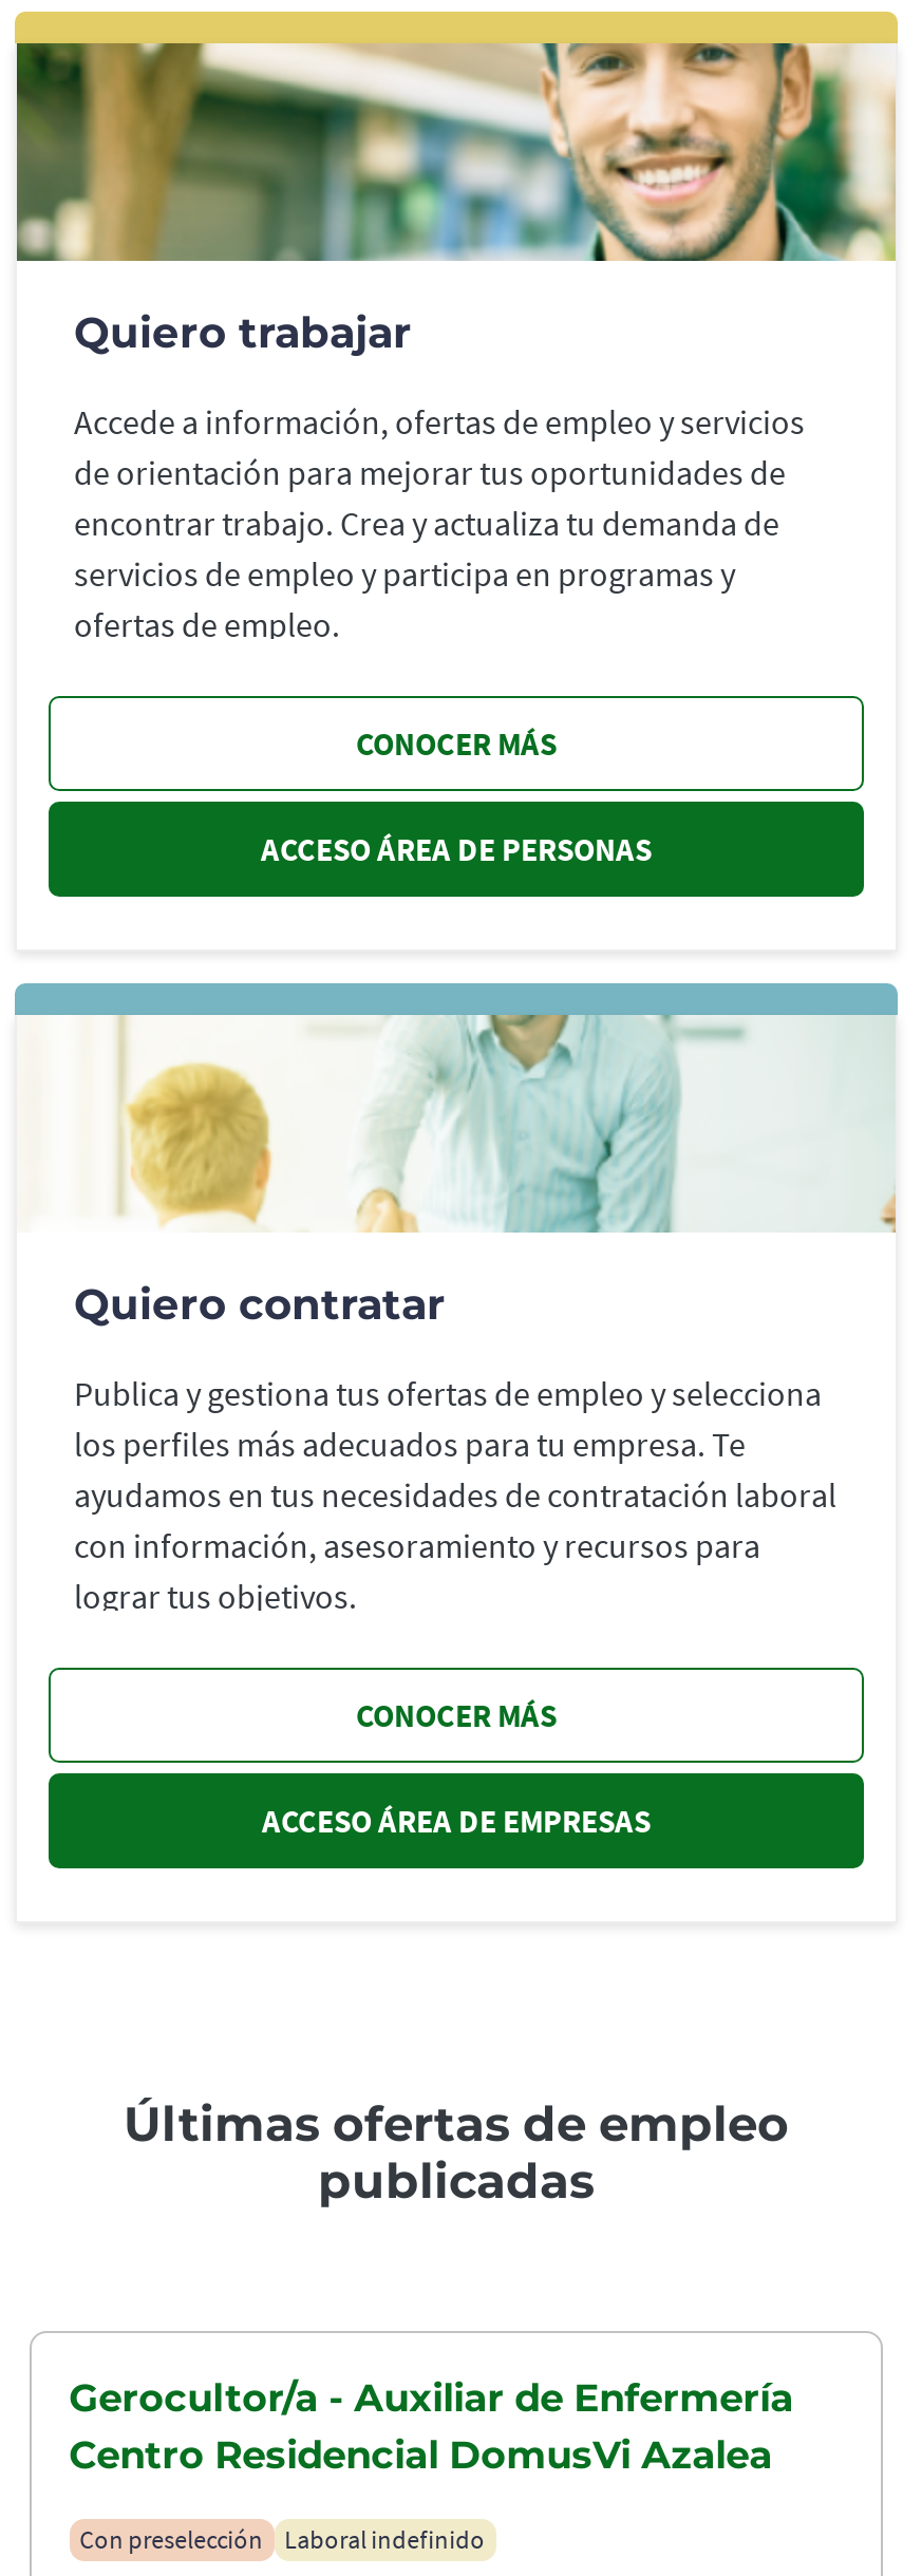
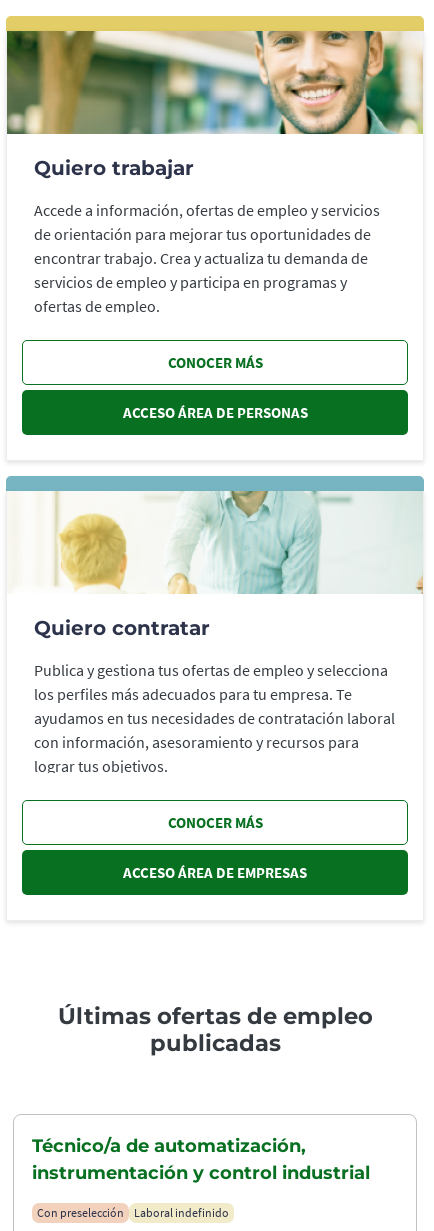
- Gerocultor/a - Auxiliar de Enfermería
- Centro Residencial DomusVi Azalea
+ Técnico/a de automatización,
+ instrumentación y control industrial
